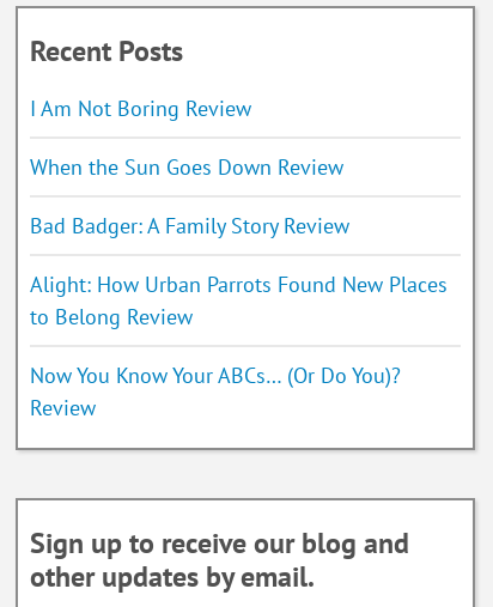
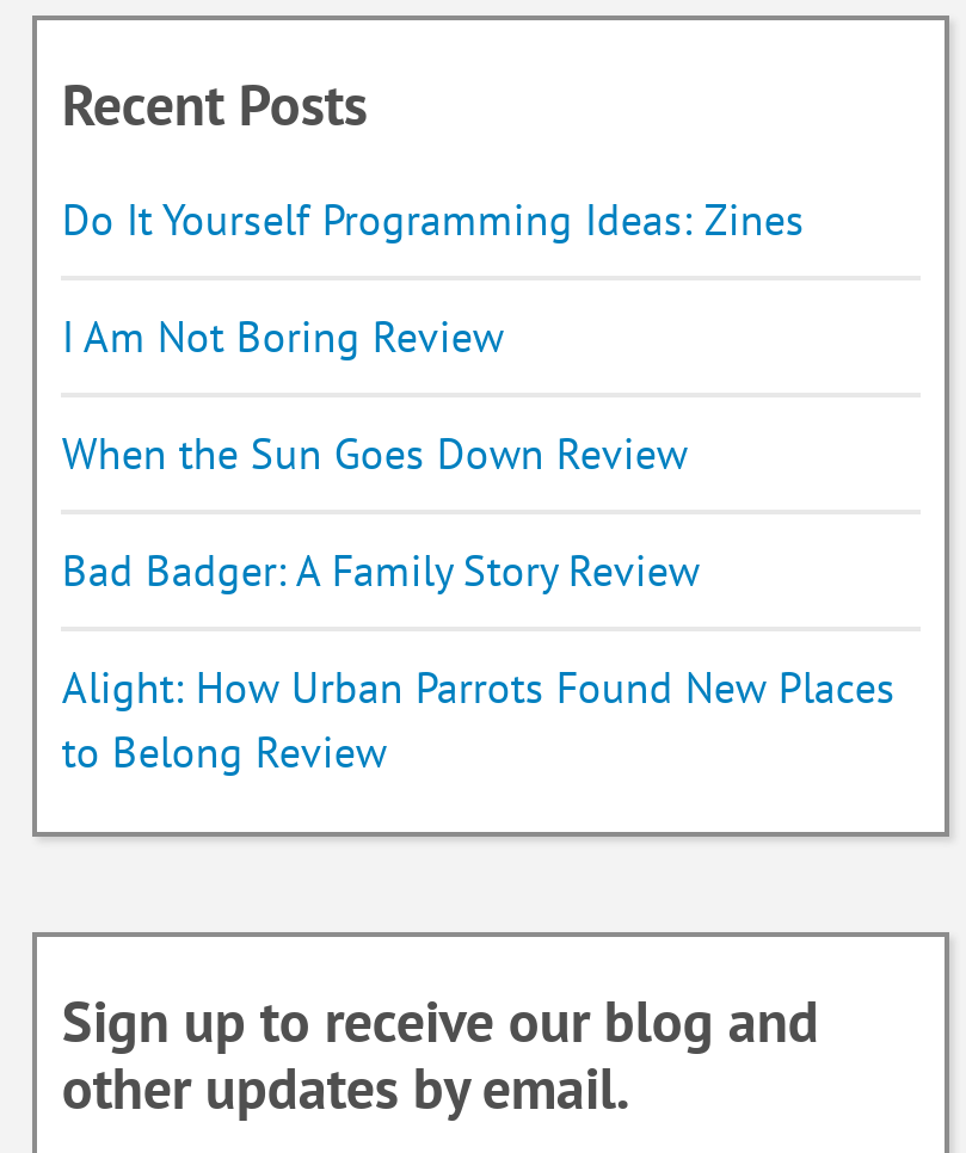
+ Do It Yourself Programming Ideas: Zines

moved down: I Am Not Boring Review | When the Sun Goes Down Review | Bad Badger: A Family Story Review | Alight: How Urban Parrots Found New Places | to Belong Review

- Now You Know Your ABCs… (Or Do You)?
- Review
